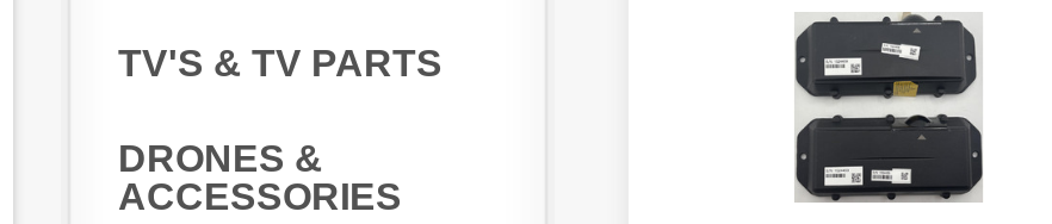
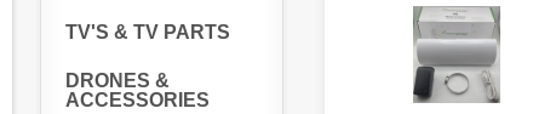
- [image]
+ [image]
